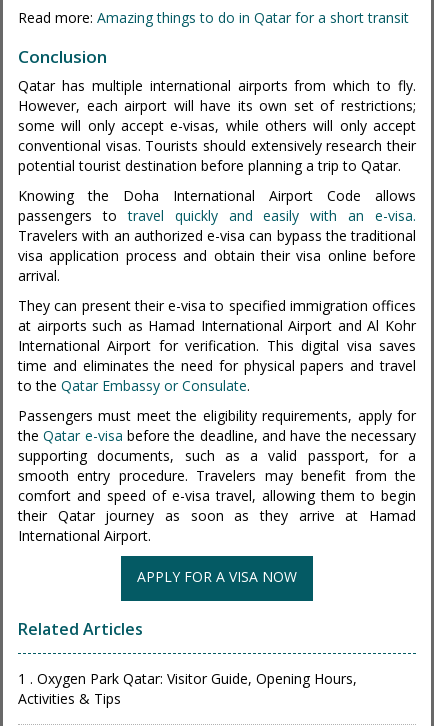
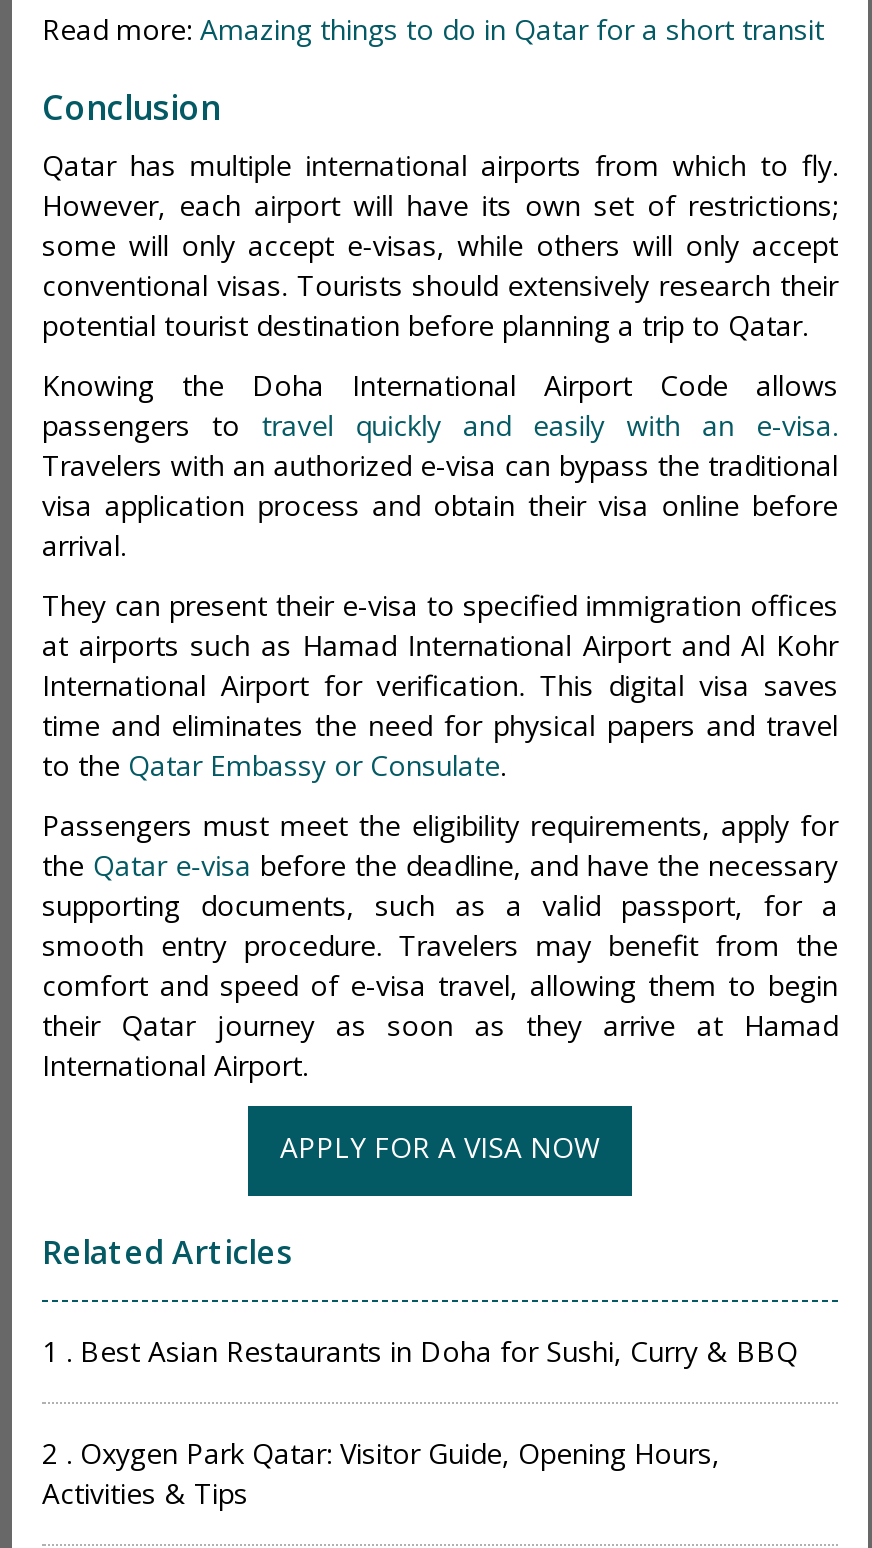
- 1 . Oxygen Park Qatar: Visitor Guide, Opening Hours,
+ 1 . Best Asian Restaurants in Doha for Sushi, Curry & BBQ
+ 2 . Oxygen Park Qatar: Visitor Guide, Opening Hours,
